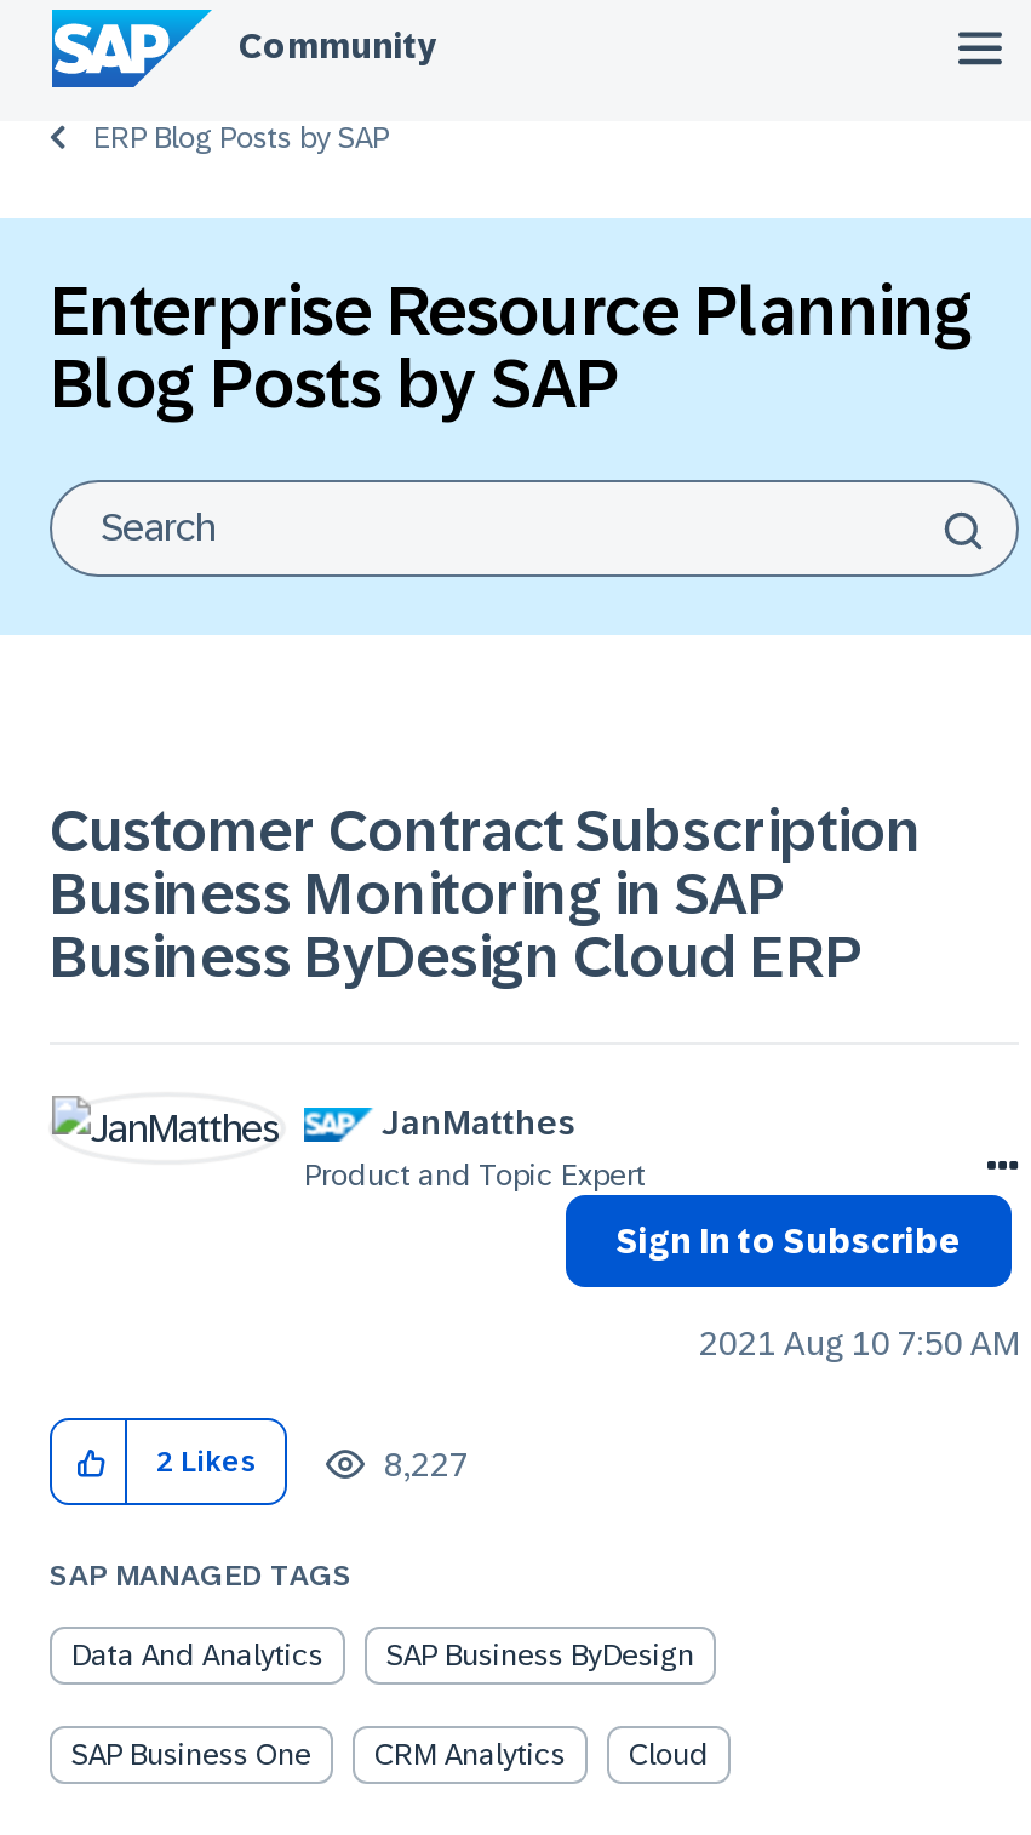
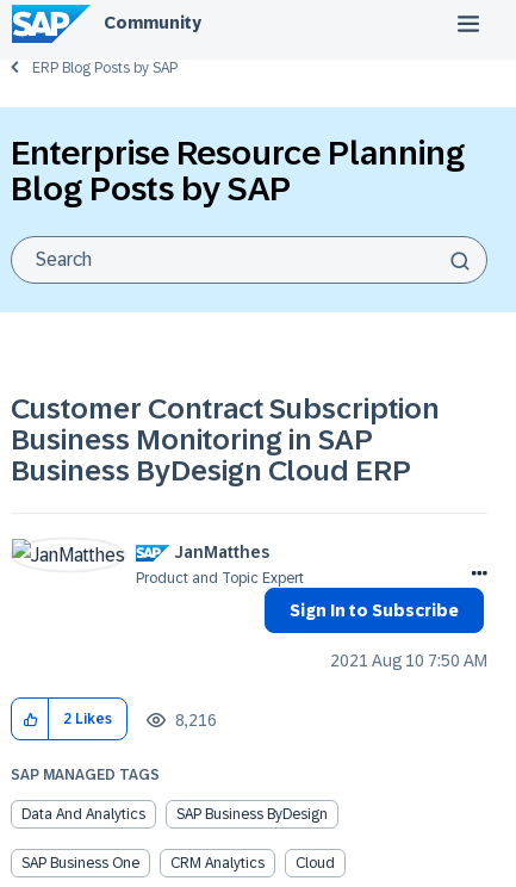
- 8,227
+ 8,216
